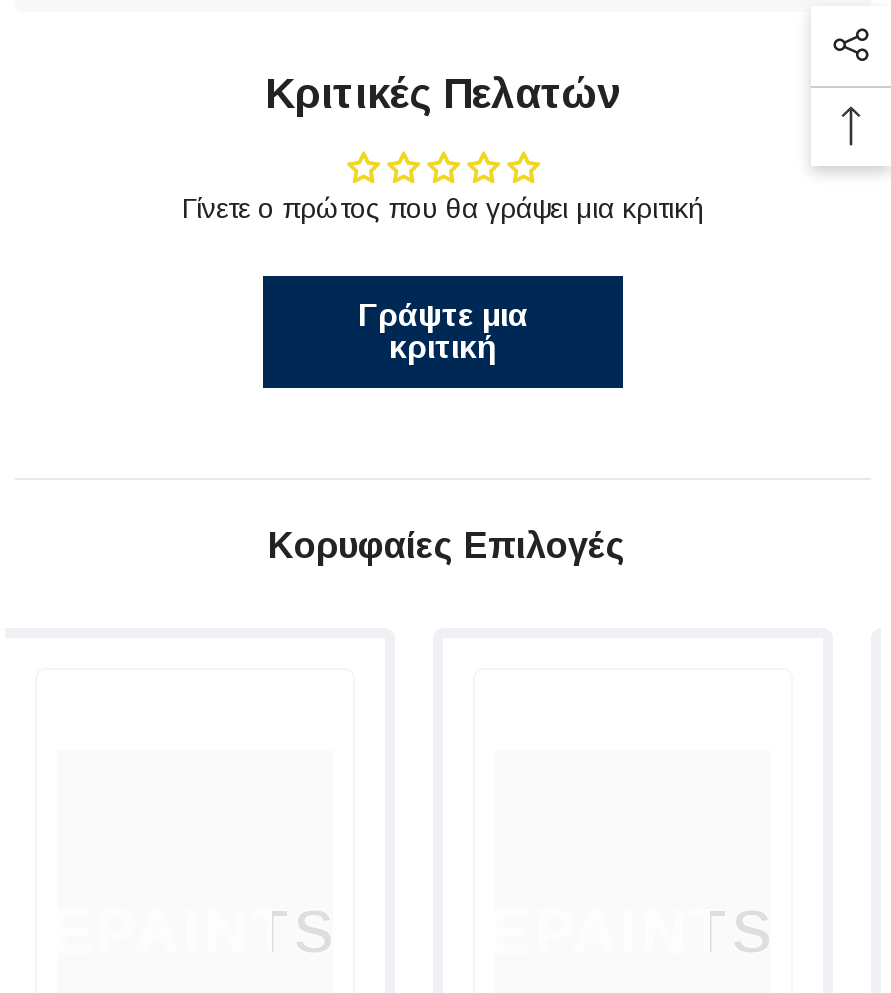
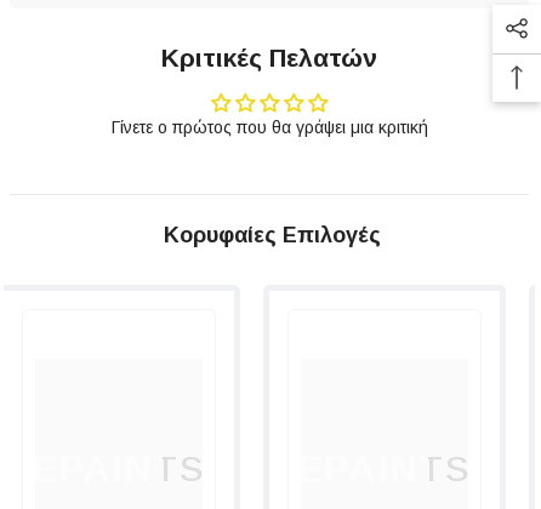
- Γράψτε μια
- κριτική
